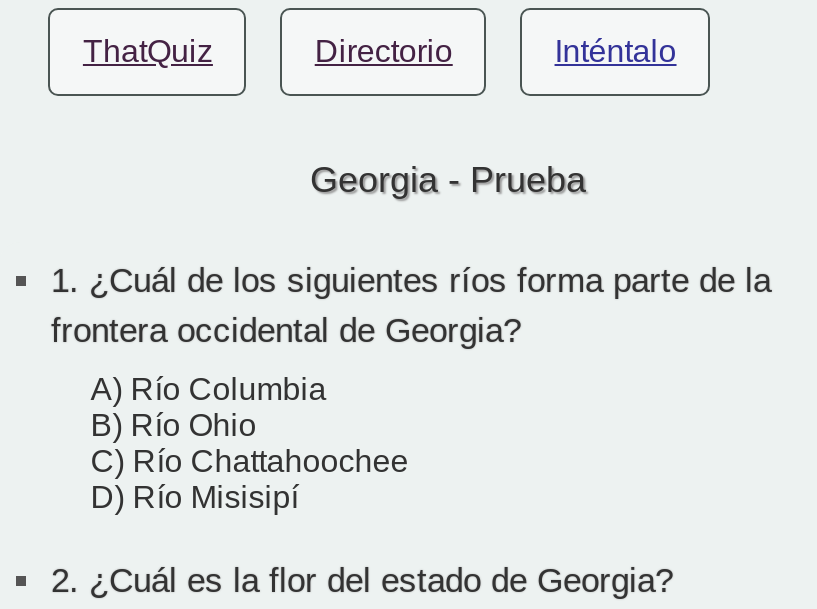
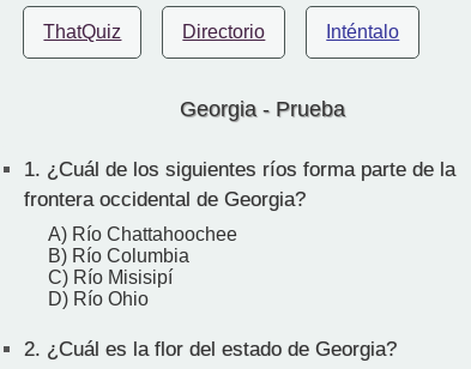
- A) Río Columbia
+ A) Río Chattahoochee

- B) Río Ohio
+ B) Río Columbia

- C) Río Chattahoochee
+ C) Río Misisipí

- D) Río Misisipí
+ D) Río Ohio
